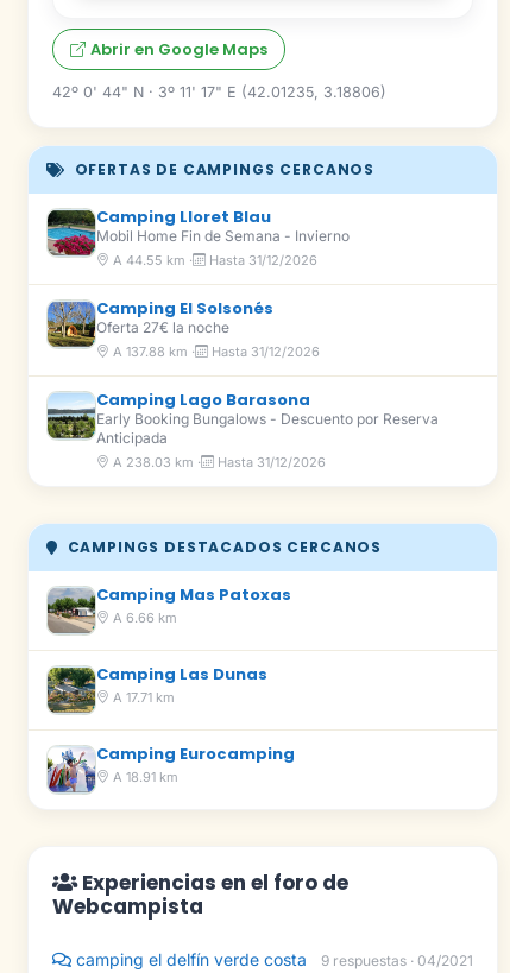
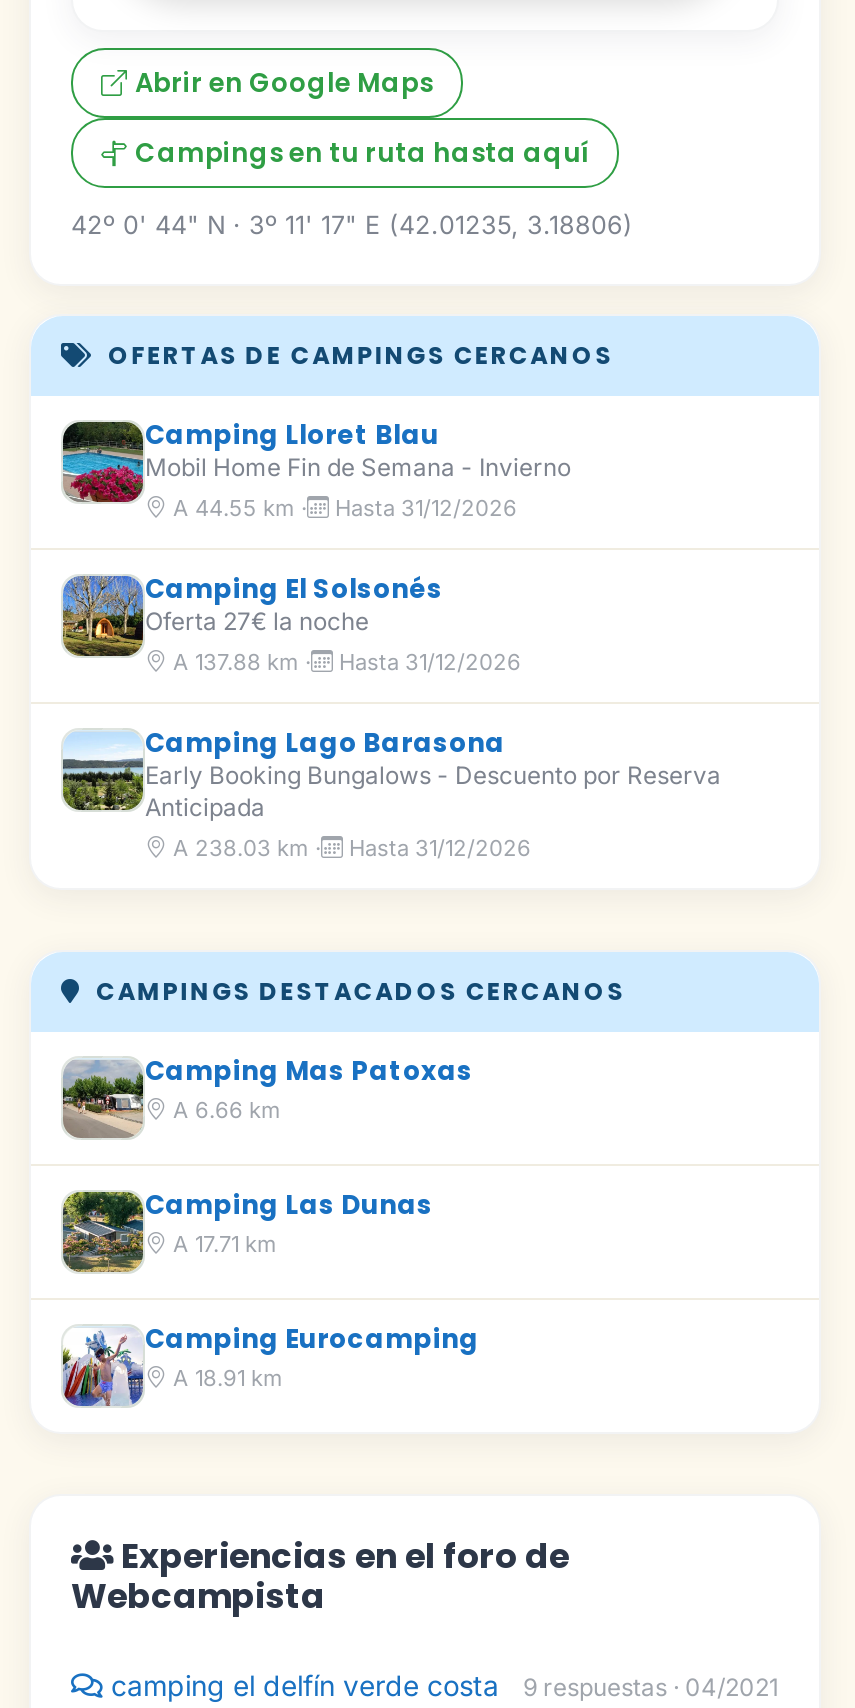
+ Campings en tu ruta hasta aquí
